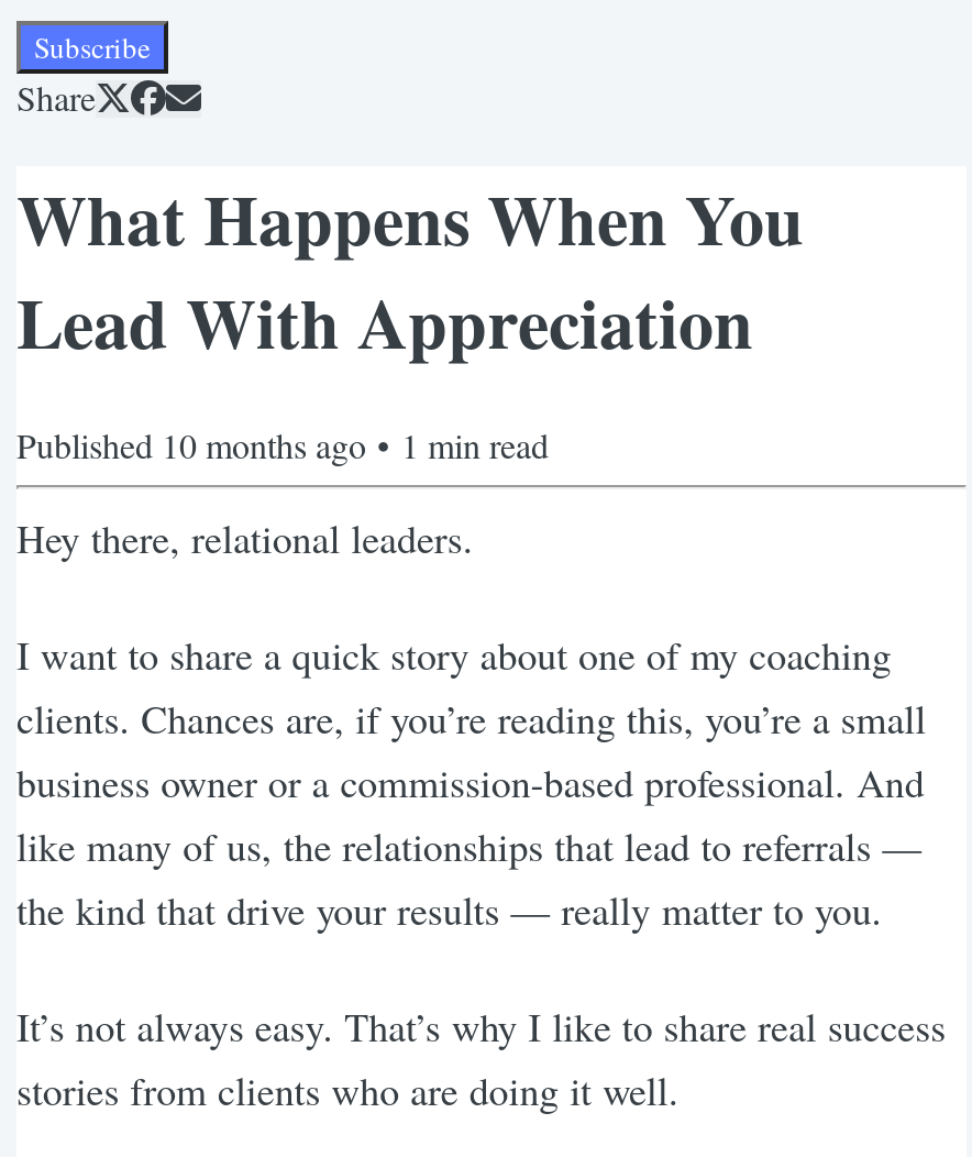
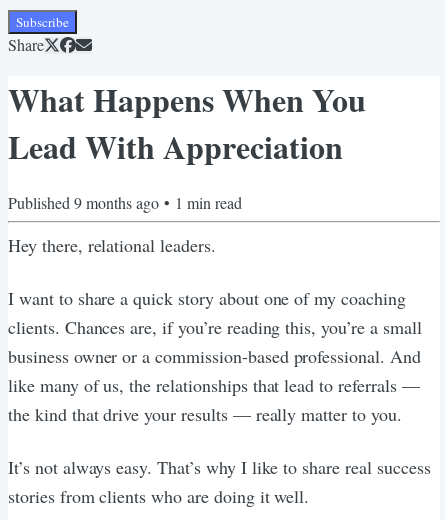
- Published 10 months ago • 1 min read
+ Published 9 months ago • 1 min read
